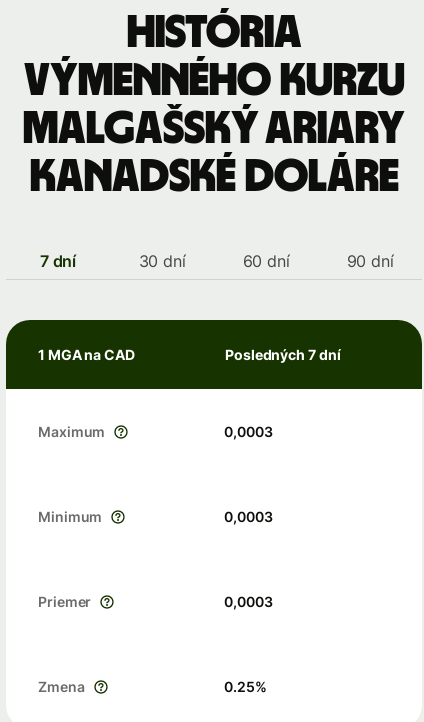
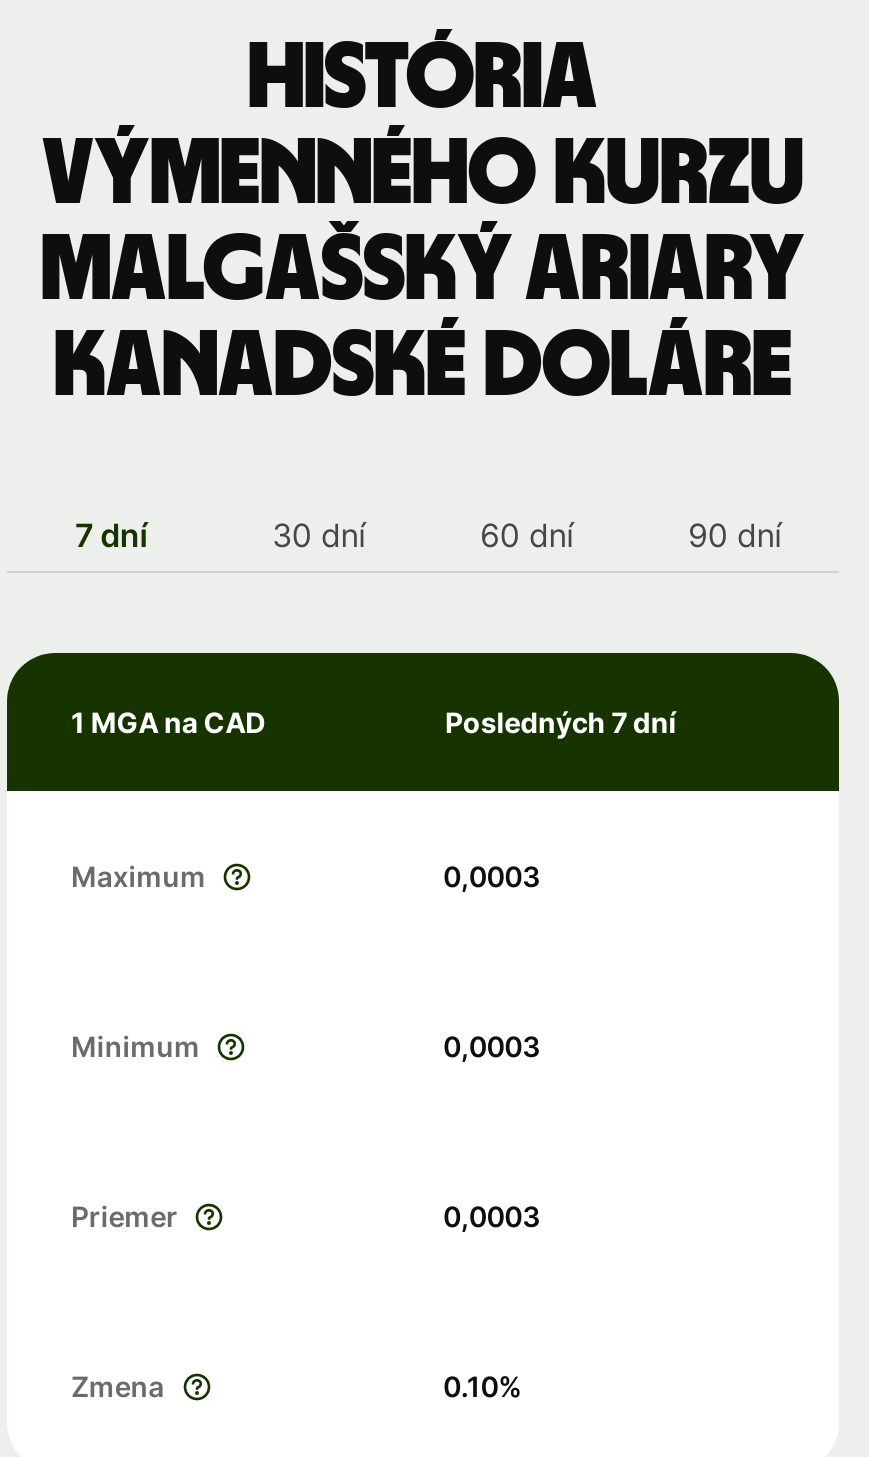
- 0.25%
+ 0.10%
